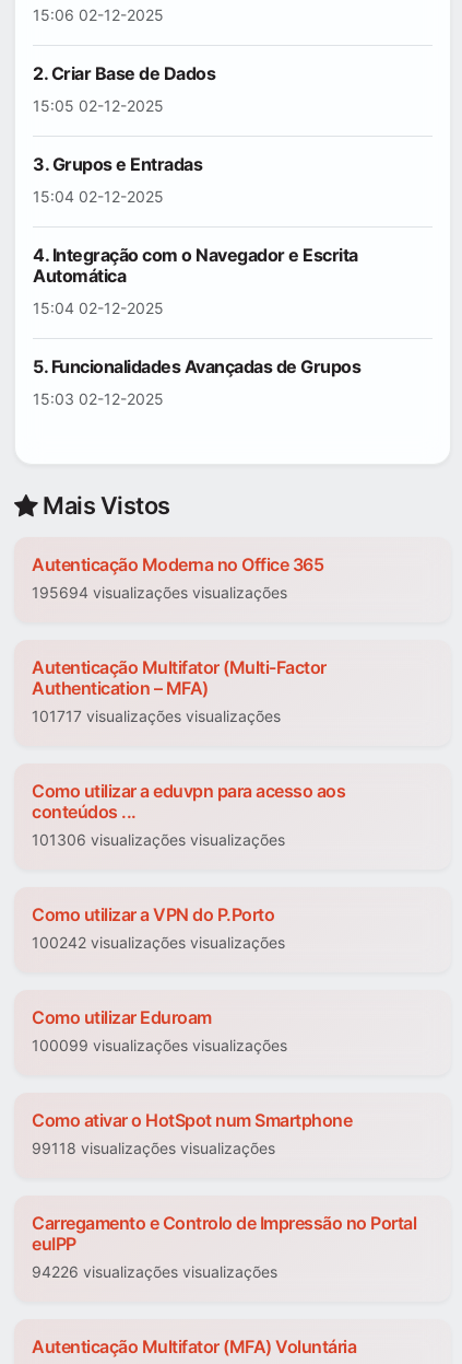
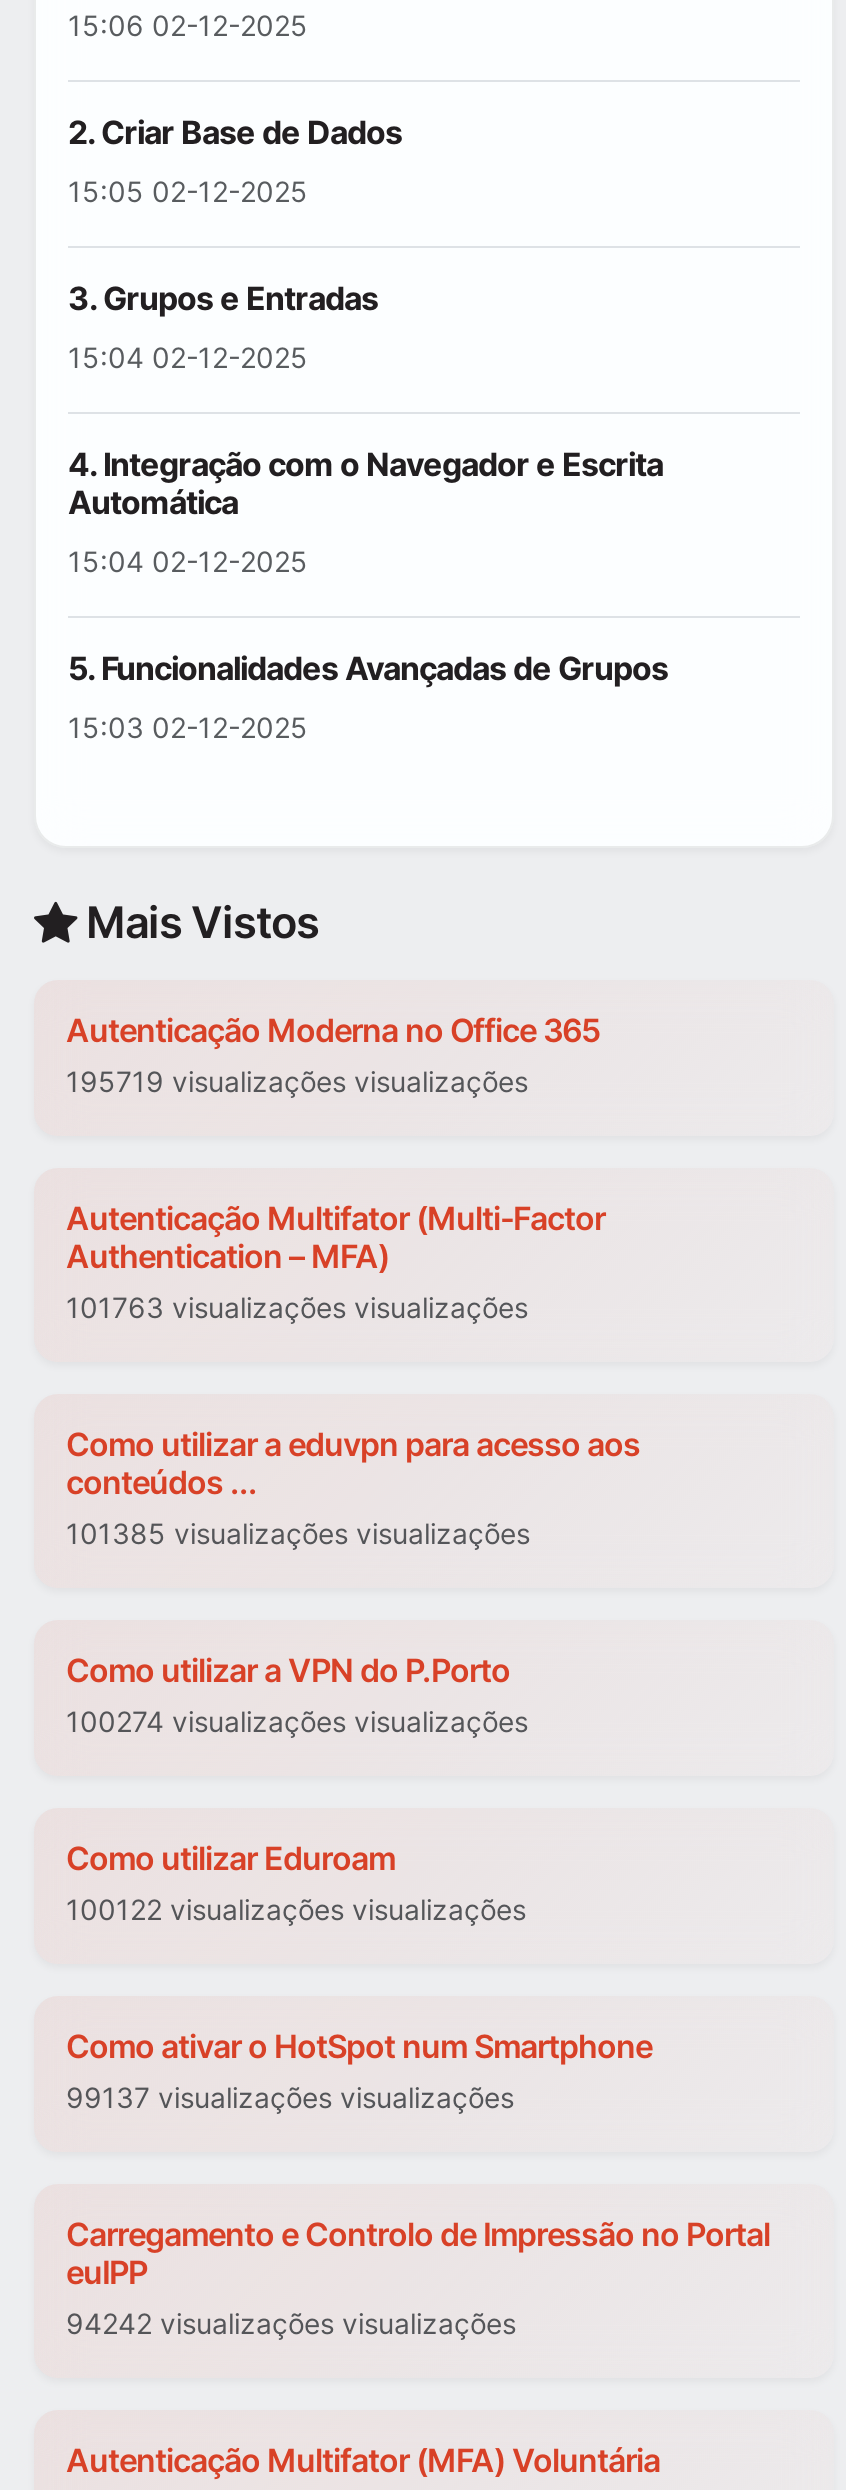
- 195694 visualizações visualizações
+ 195719 visualizações visualizações

- 101717 visualizações visualizações
+ 101763 visualizações visualizações

- 101306 visualizações visualizações
+ 101385 visualizações visualizações

- 100242 visualizações visualizações
+ 100274 visualizações visualizações

- 100099 visualizações visualizações
+ 100122 visualizações visualizações

- 99118 visualizações visualizações
+ 99137 visualizações visualizações

- 94226 visualizações visualizações
+ 94242 visualizações visualizações
